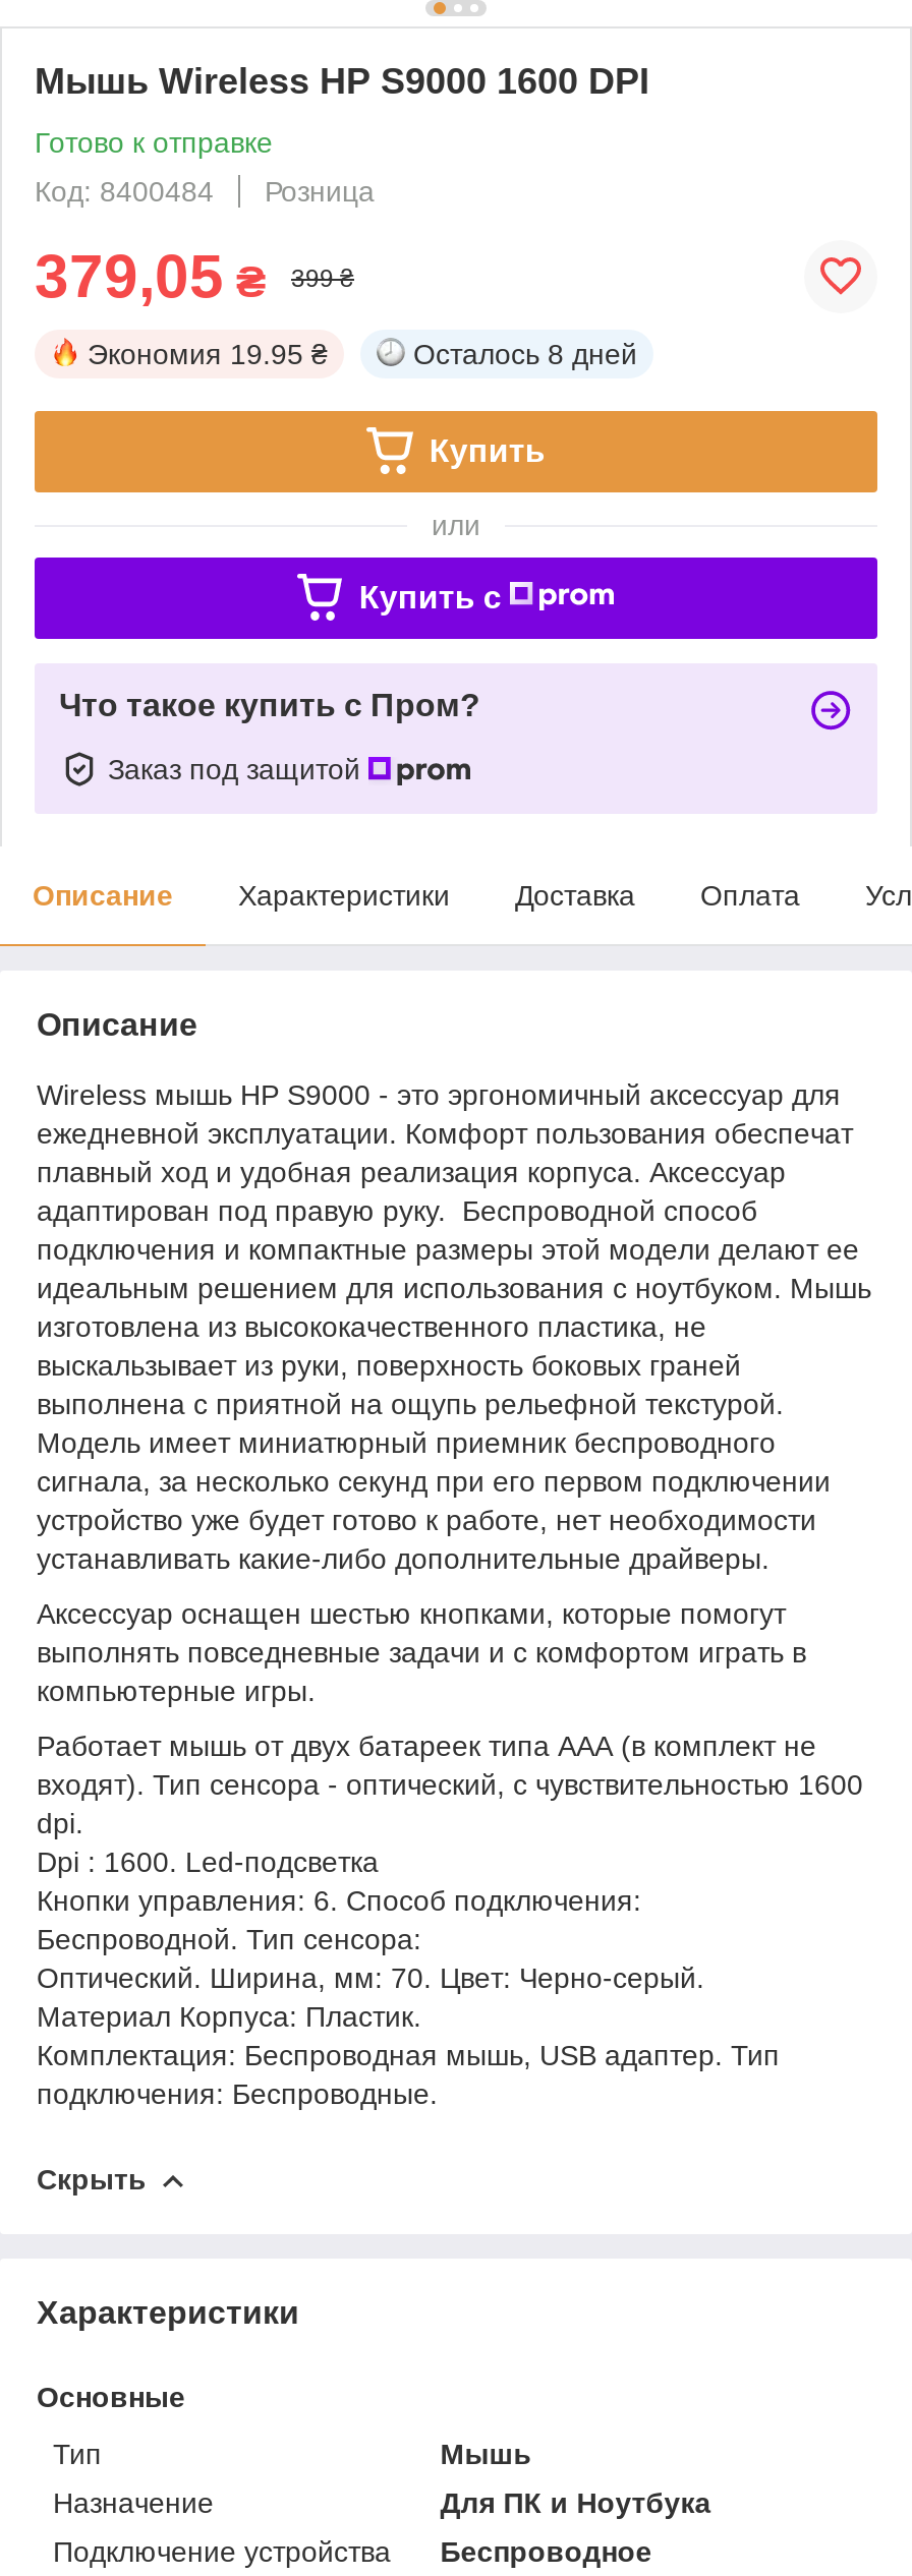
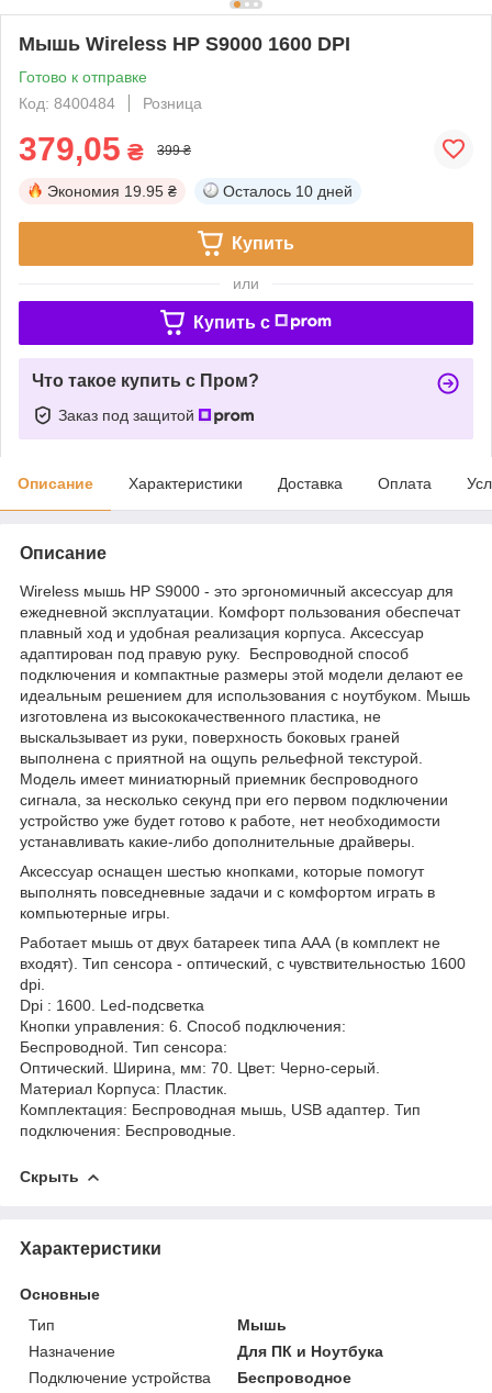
- Осталось 8 дней
+ Осталось 10 дней
